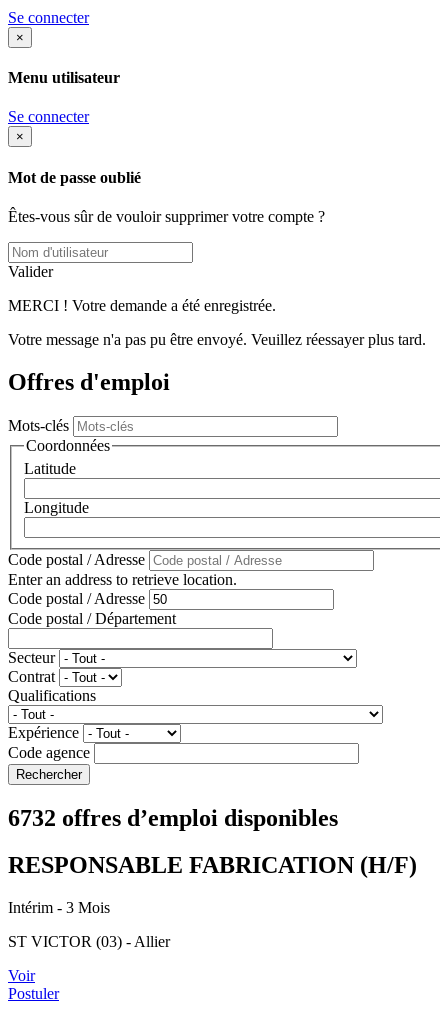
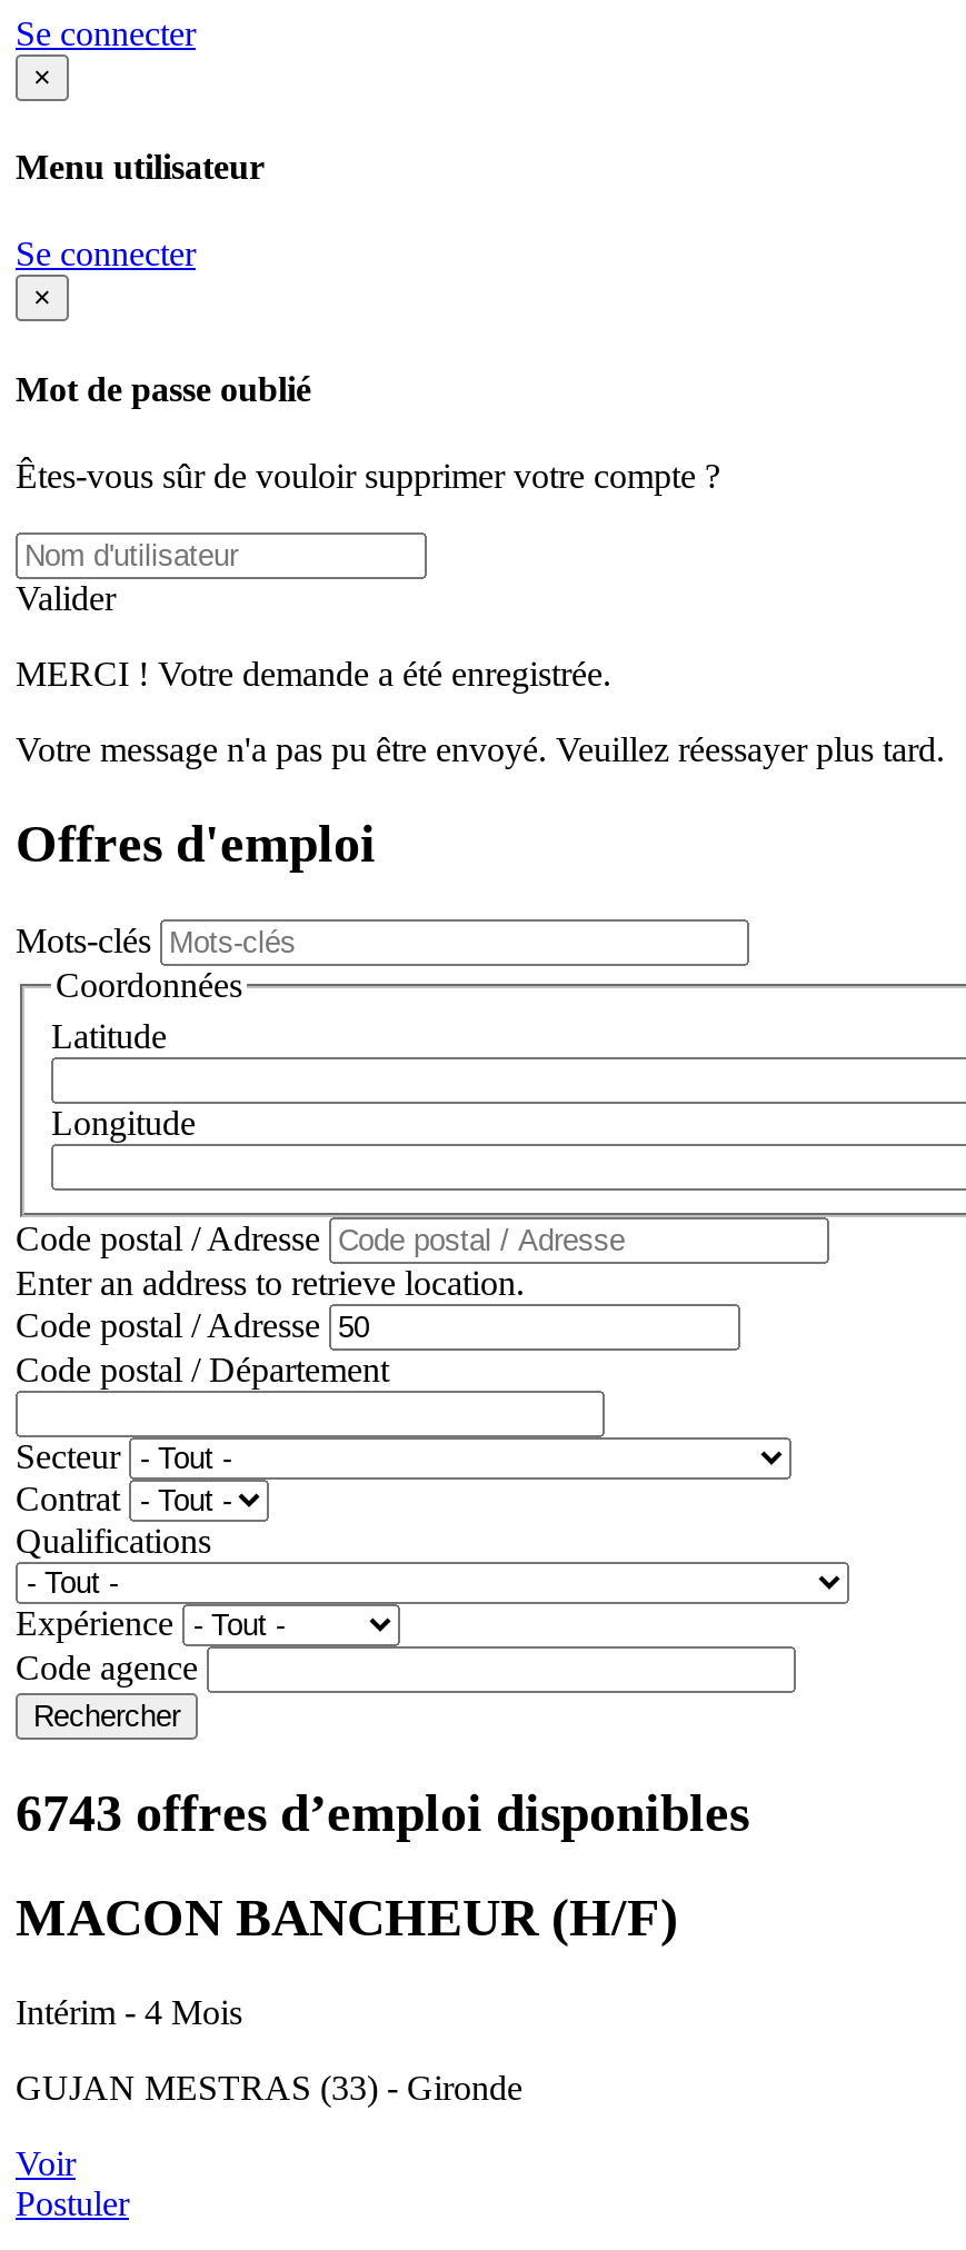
- 6732 offres d’emploi disponibles
+ 6743 offres d’emploi disponibles

- RESPONSABLE FABRICATION (H/F)
+ MACON BANCHEUR (H/F)

- Intérim - 3 Mois
+ Intérim - 4 Mois

- ST VICTOR (03) - Allier
+ GUJAN MESTRAS (33) - Gironde
